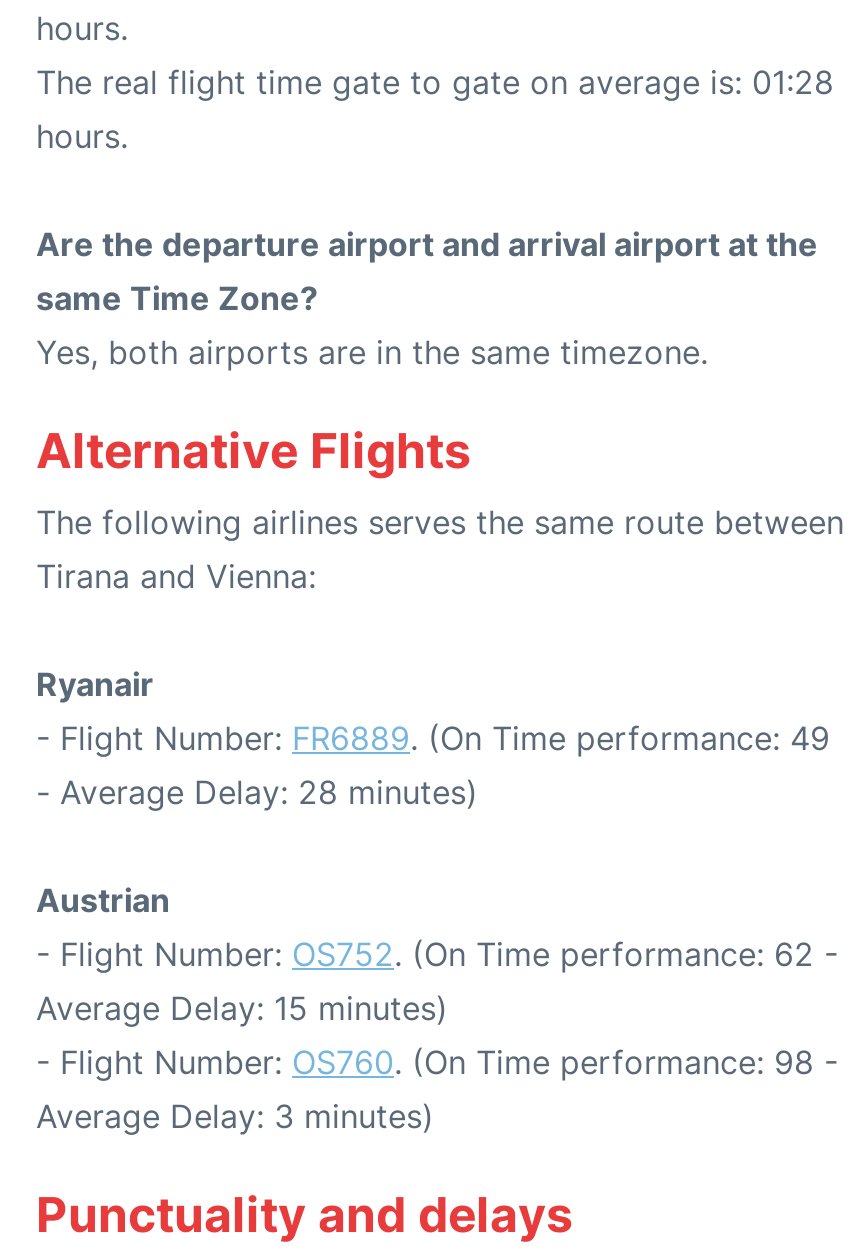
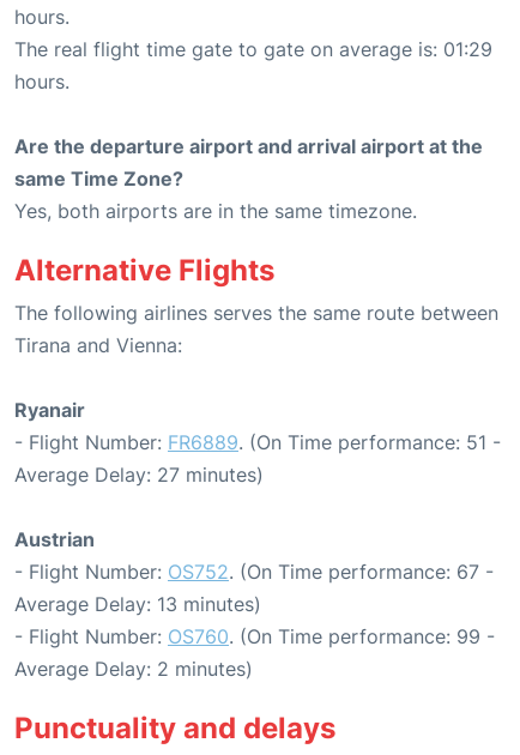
- The real flight time gate to gate on average is: 01:28
+ The real flight time gate to gate on average is: 01:29

- - Flight Number: FR6889. (On Time performance: 49
- - Average Delay: 28 minutes)
+ - Flight Number: FR6889. (On Time performance: 51 -
+ Average Delay: 27 minutes)

- - Flight Number: OS752. (On Time performance: 62 -
+ - Flight Number: OS752. (On Time performance: 67 -

- Average Delay: 15 minutes)
+ Average Delay: 13 minutes)

- - Flight Number: OS760. (On Time performance: 98 -
+ - Flight Number: OS760. (On Time performance: 99 -

- Average Delay: 3 minutes)
+ Average Delay: 2 minutes)
